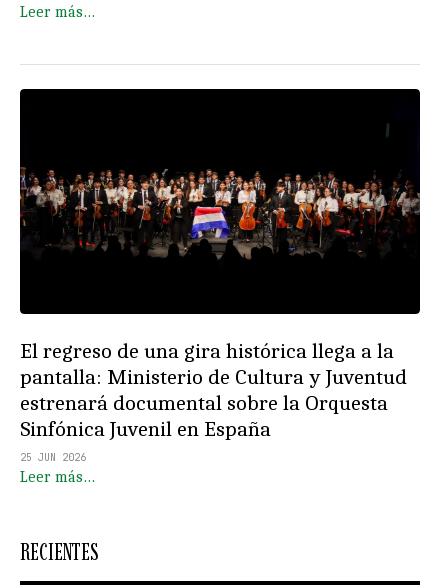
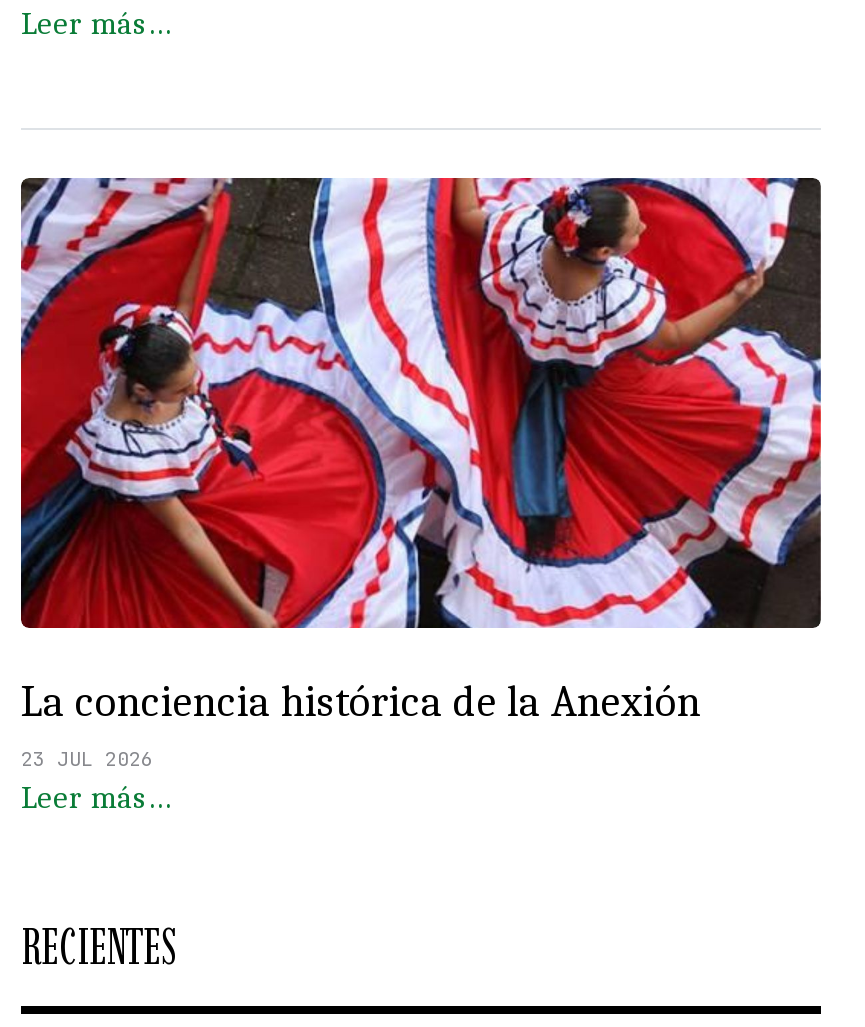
- [image]
+ [image]

- El regreso de una gira histórica llega a la
- pantalla: Ministerio de Cultura y Juventud
- estrenará documental sobre la Orquesta
- Sinfónica Juvenil en España
- 25 JUN 2026
+ La conciencia histórica de la Anexión
+ 23 JUL 2026
